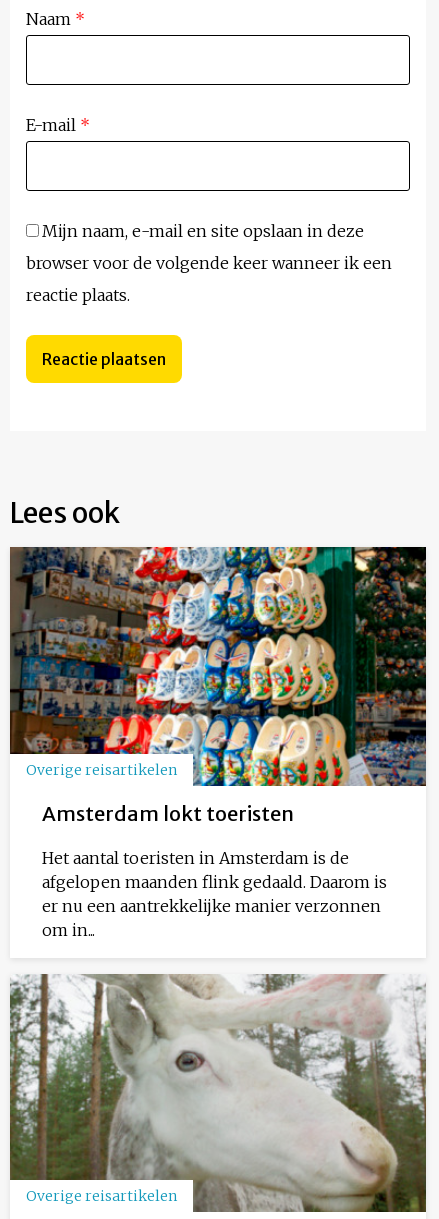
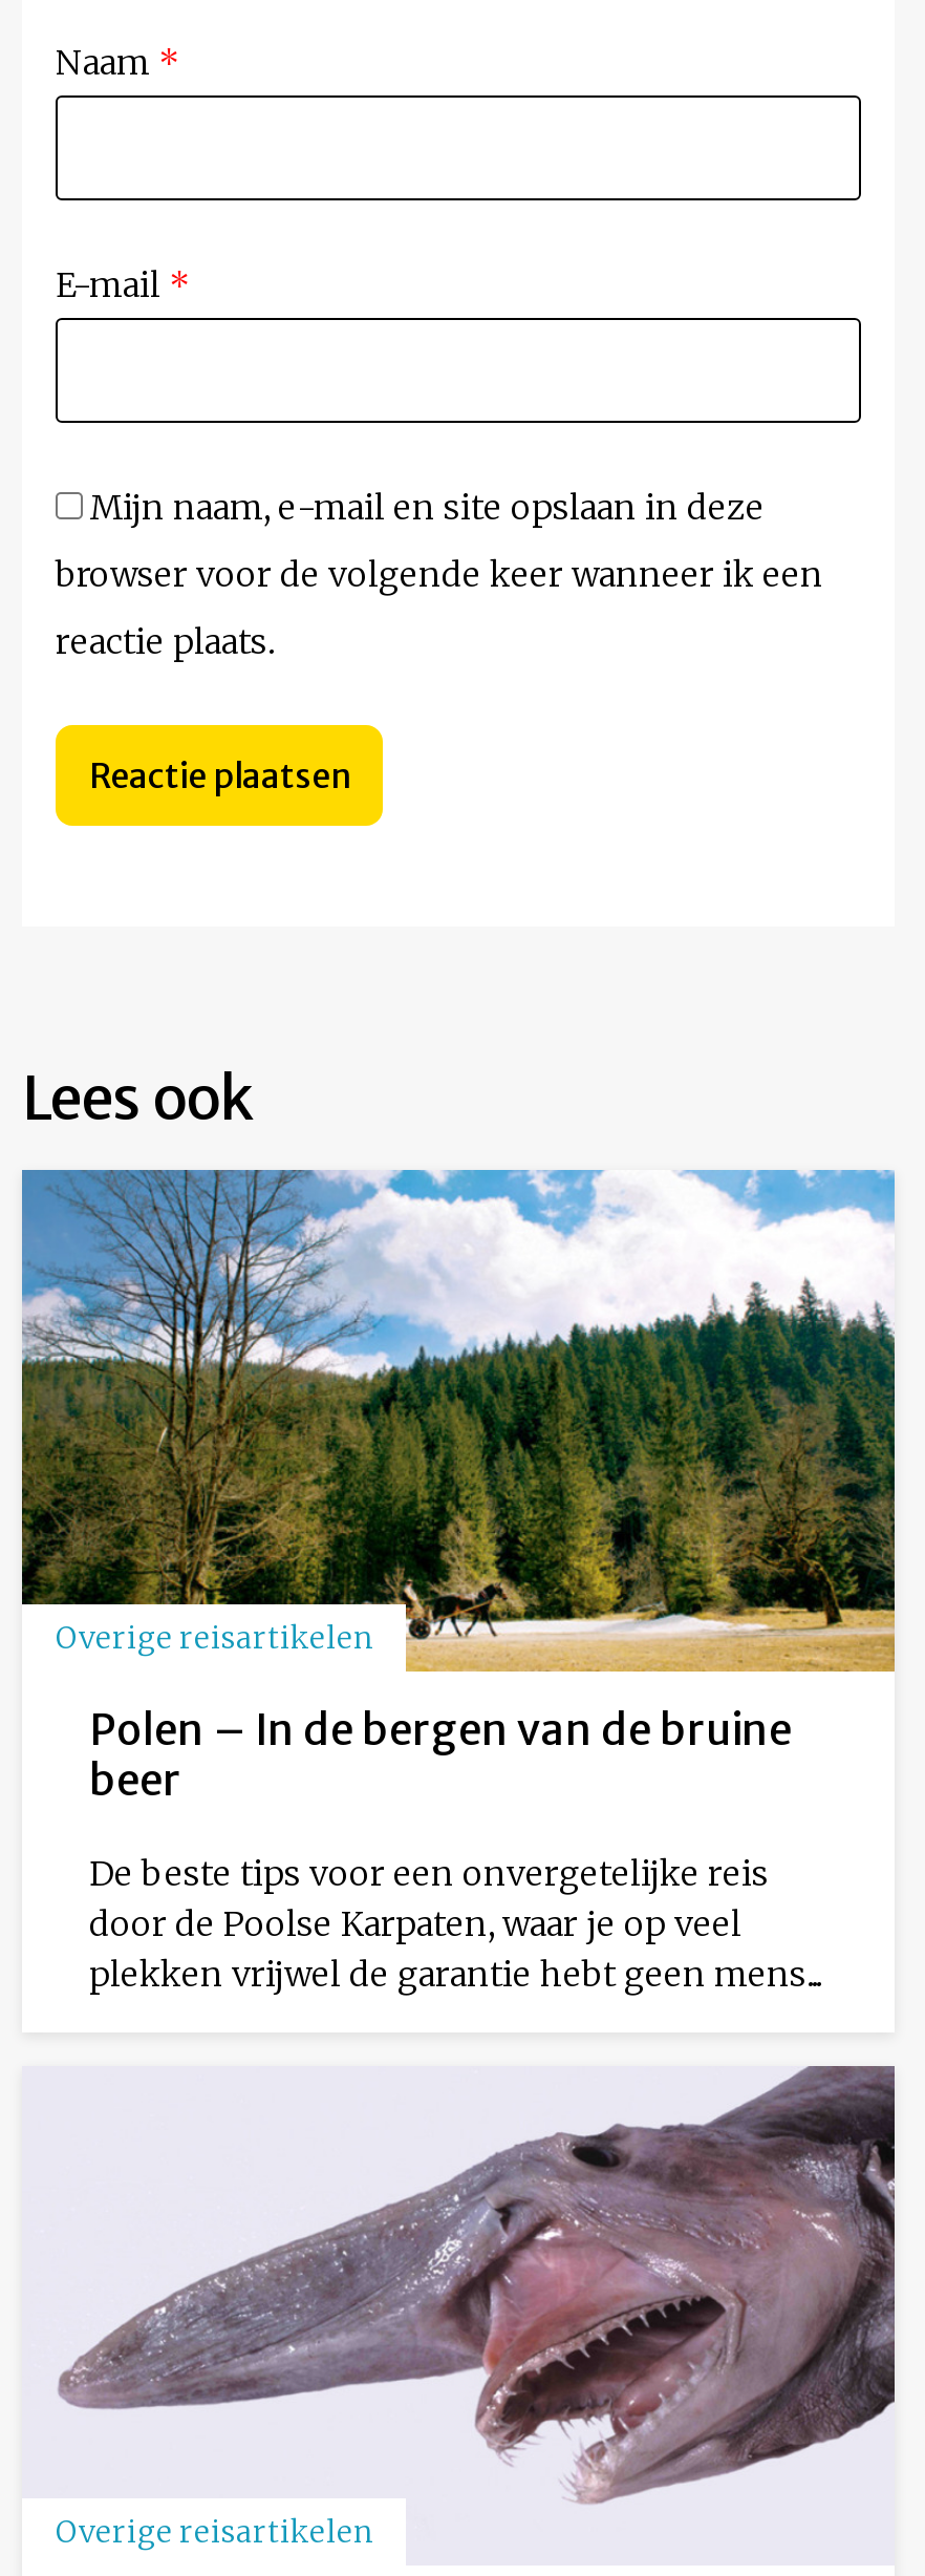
- [image]
- Amsterdam lokt toeristen
+ [image]
+ Polen – In de bergen van de bruine
+ beer

- Het aantal toeristen in Amsterdam is de
- afgelopen maanden flink gedaald. Daarom is
- er nu een aantrekkelijke manier verzonnen
- om in...
+ De beste tips voor een onvergetelijke reis
+ door de Poolse Karpaten, waar je op veel
+ plekken vrijwel de garantie hebt geen mens...

- [image]
+ [image]
